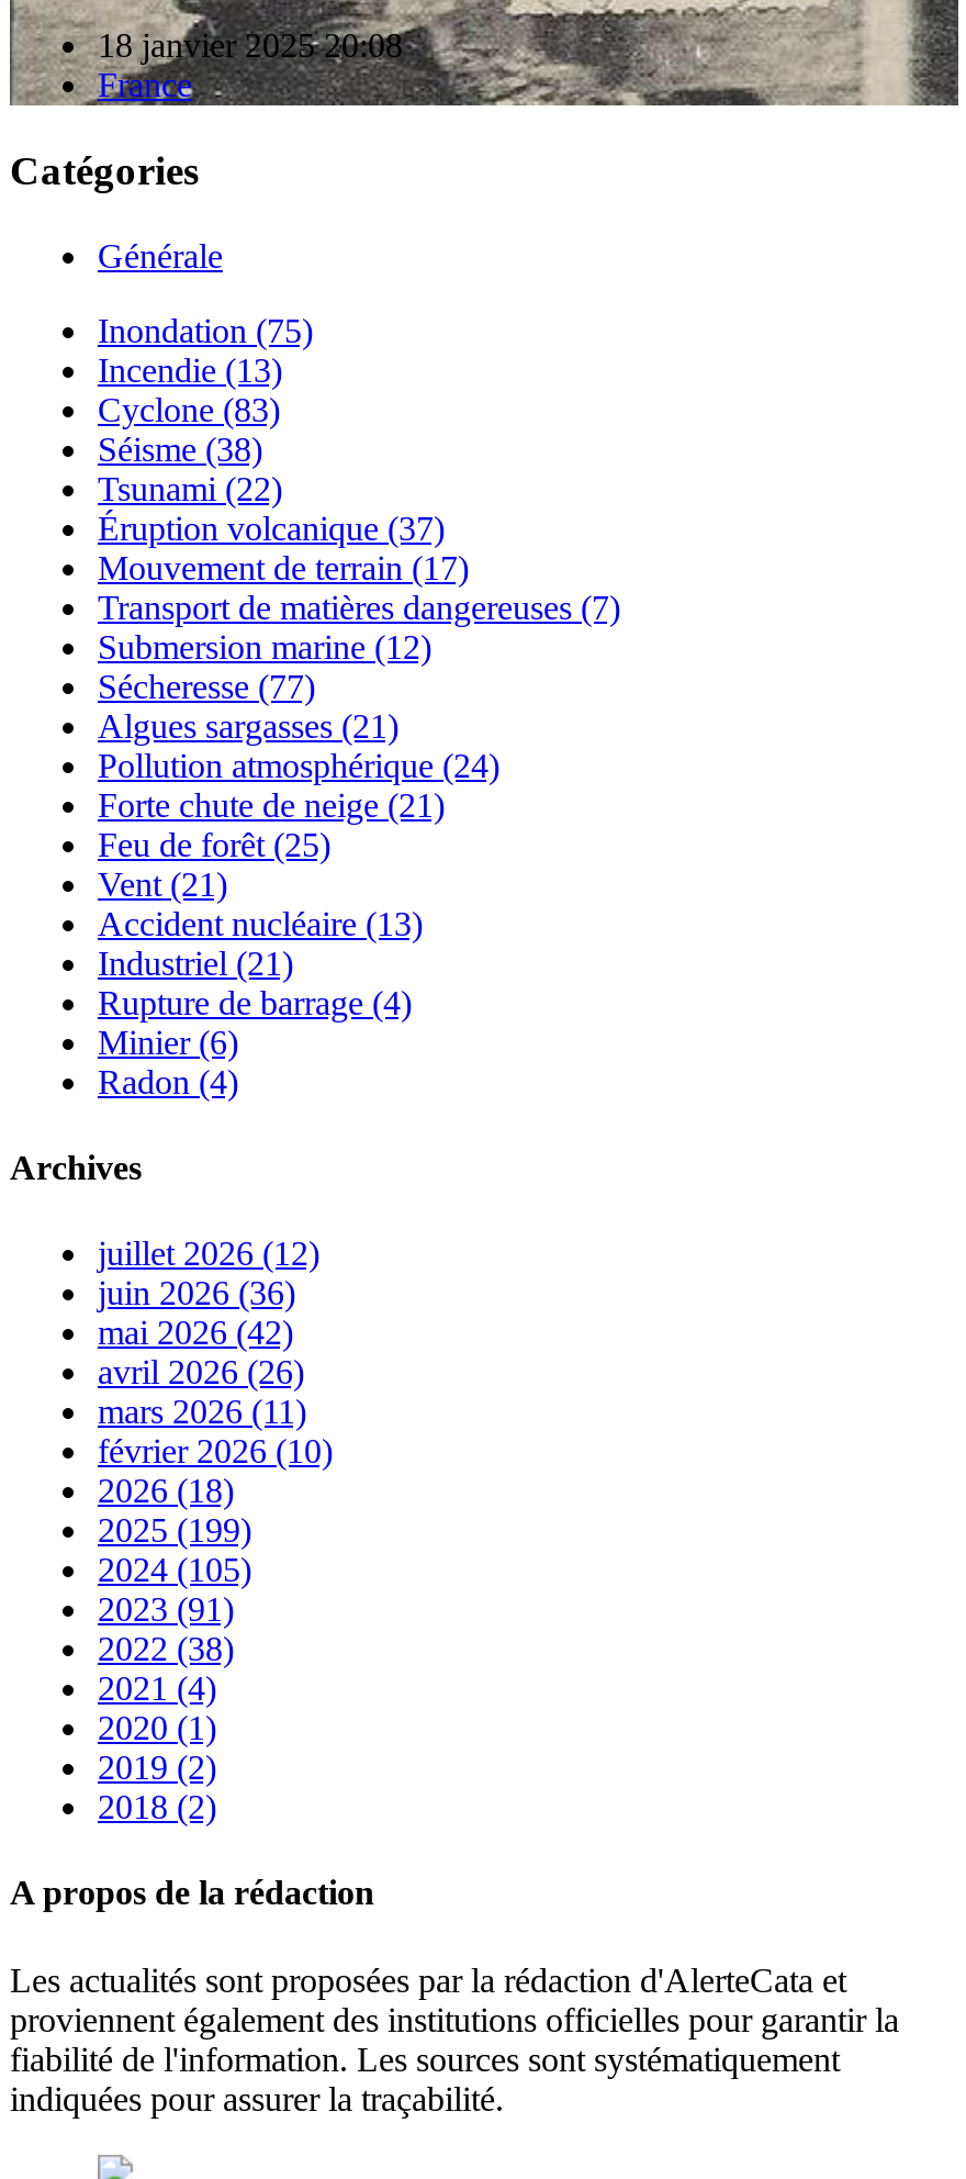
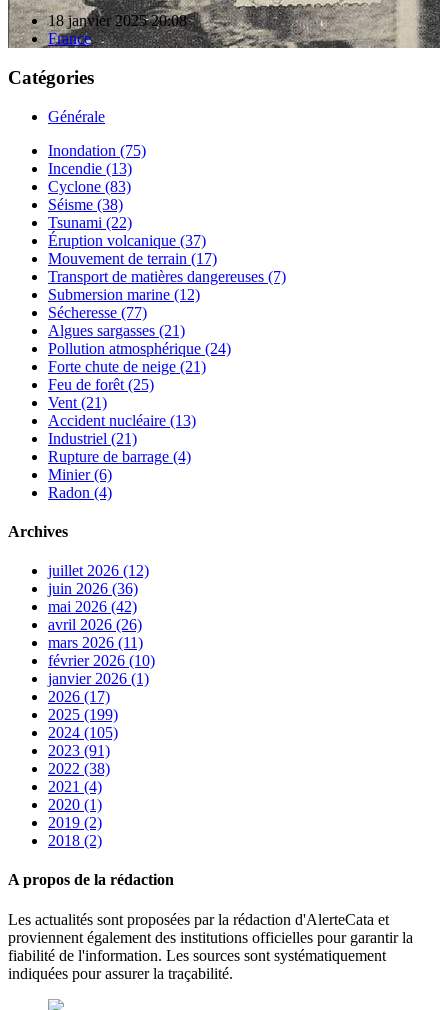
- 2026 (18)
+ janvier 2026 (1)
+ 2026 (17)
